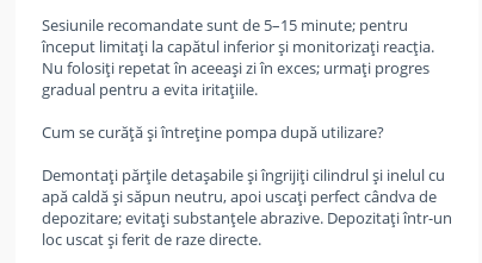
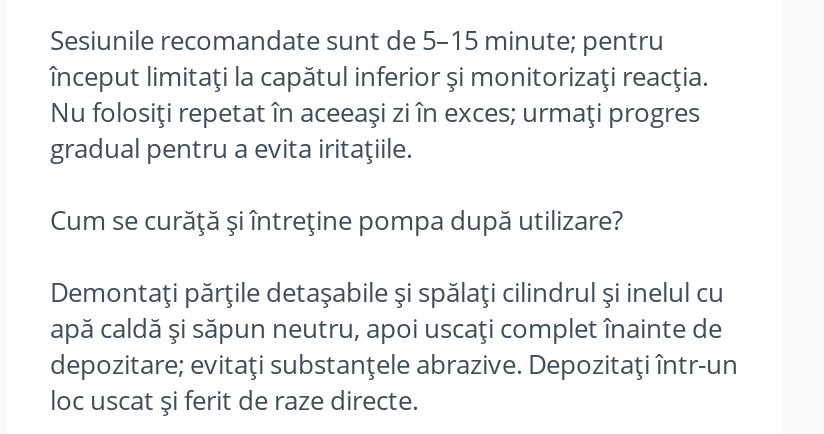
- Demontați părțile detașabile și îngrijiți cilindrul și inelul cu
+ Demontați părțile detașabile și spălați cilindrul și inelul cu

- apă caldă și săpun neutru, apoi uscați perfect cândva de
+ apă caldă și săpun neutru, apoi uscați complet înainte de
